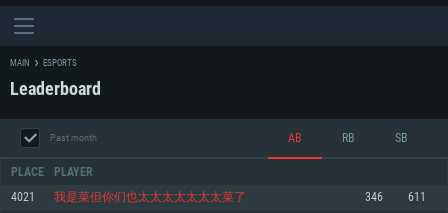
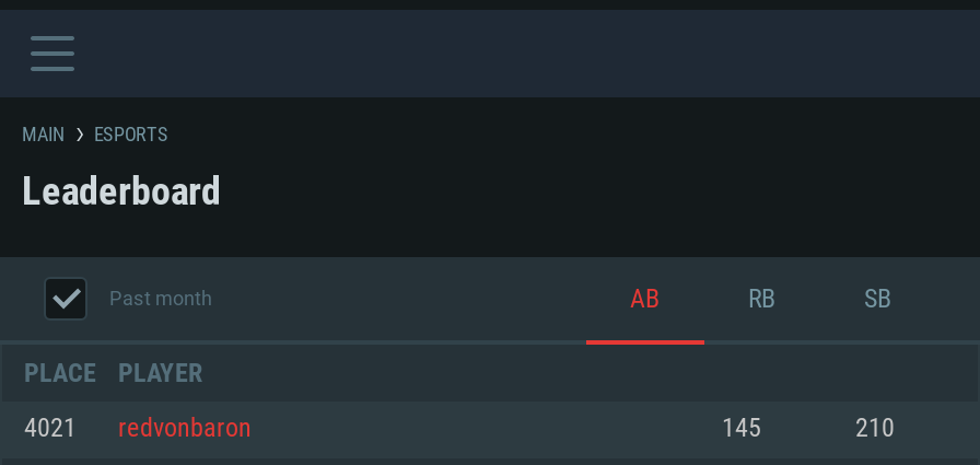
- 我是菜但你们也太太太太太太太菜了
- 346
- 611
+ redvonbaron
+ 145
+ 210
